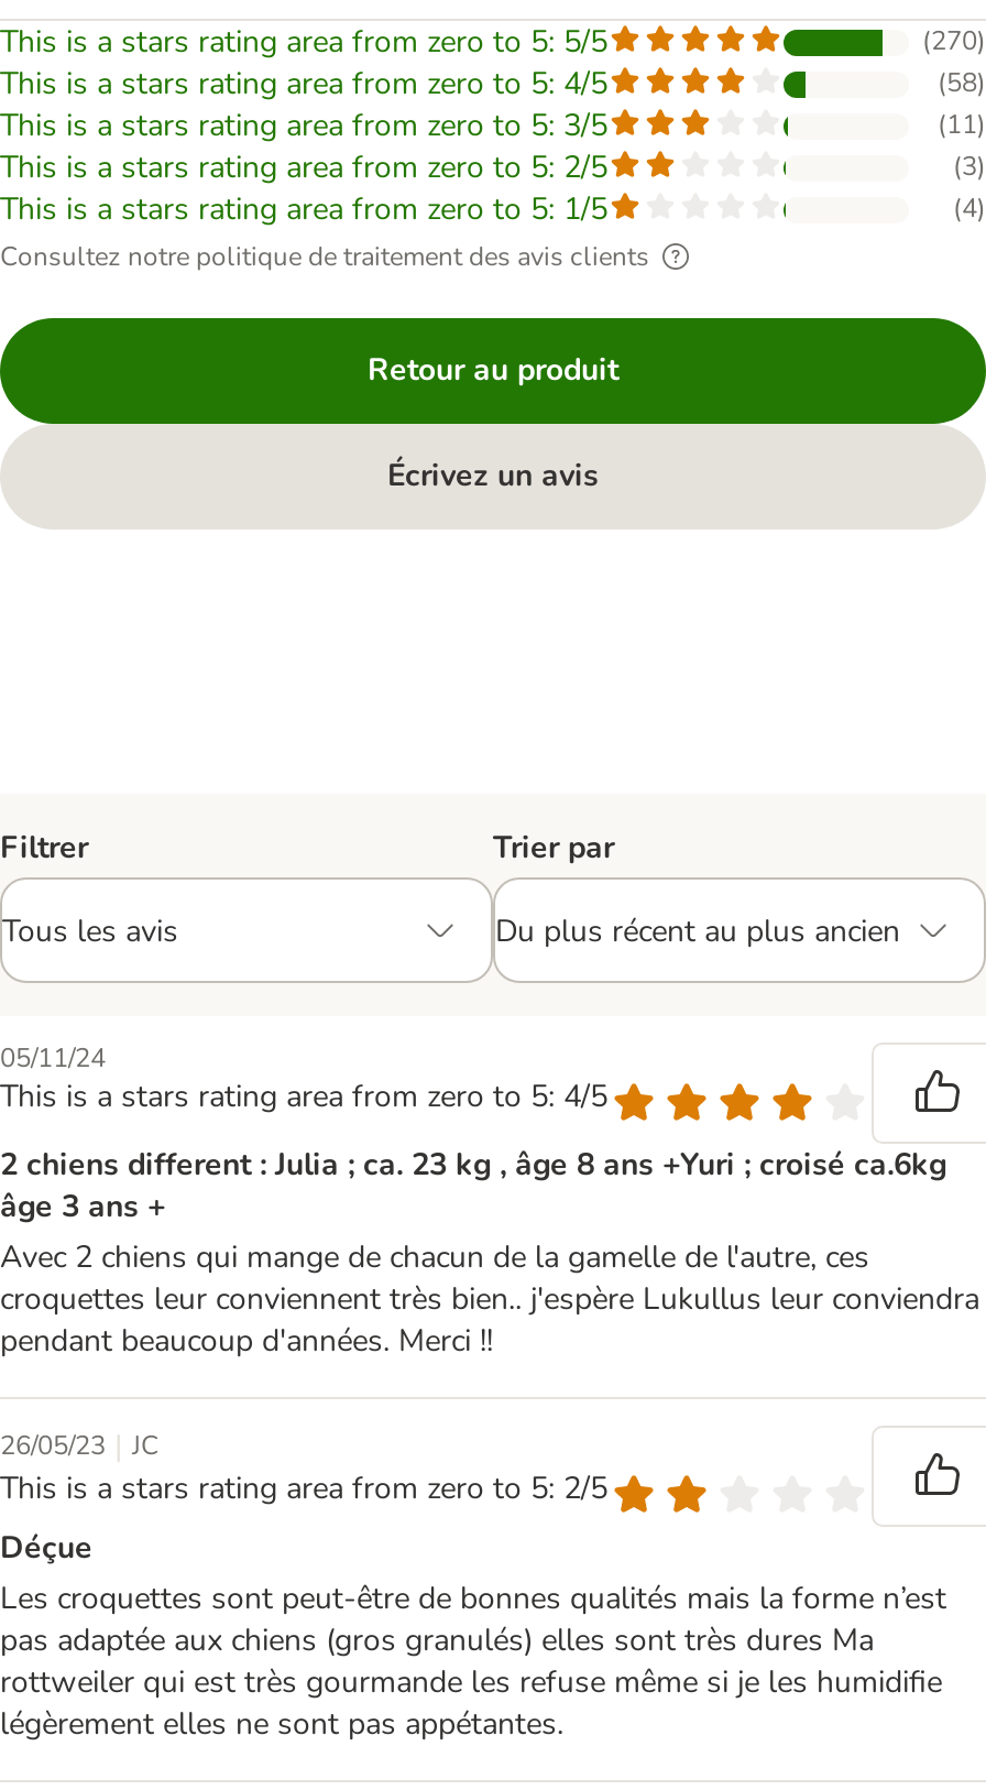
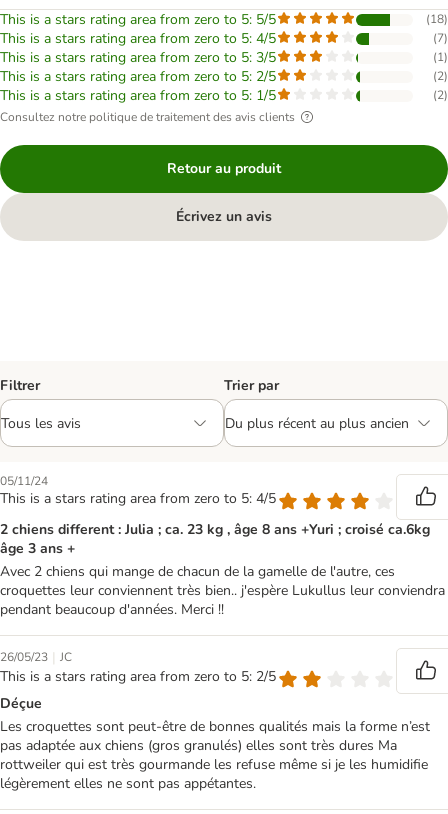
- (270)
+ (18)

- (58)
+ (7)

- (11)
+ (1)

- (3)
+ (2)

- (4)
+ (2)
